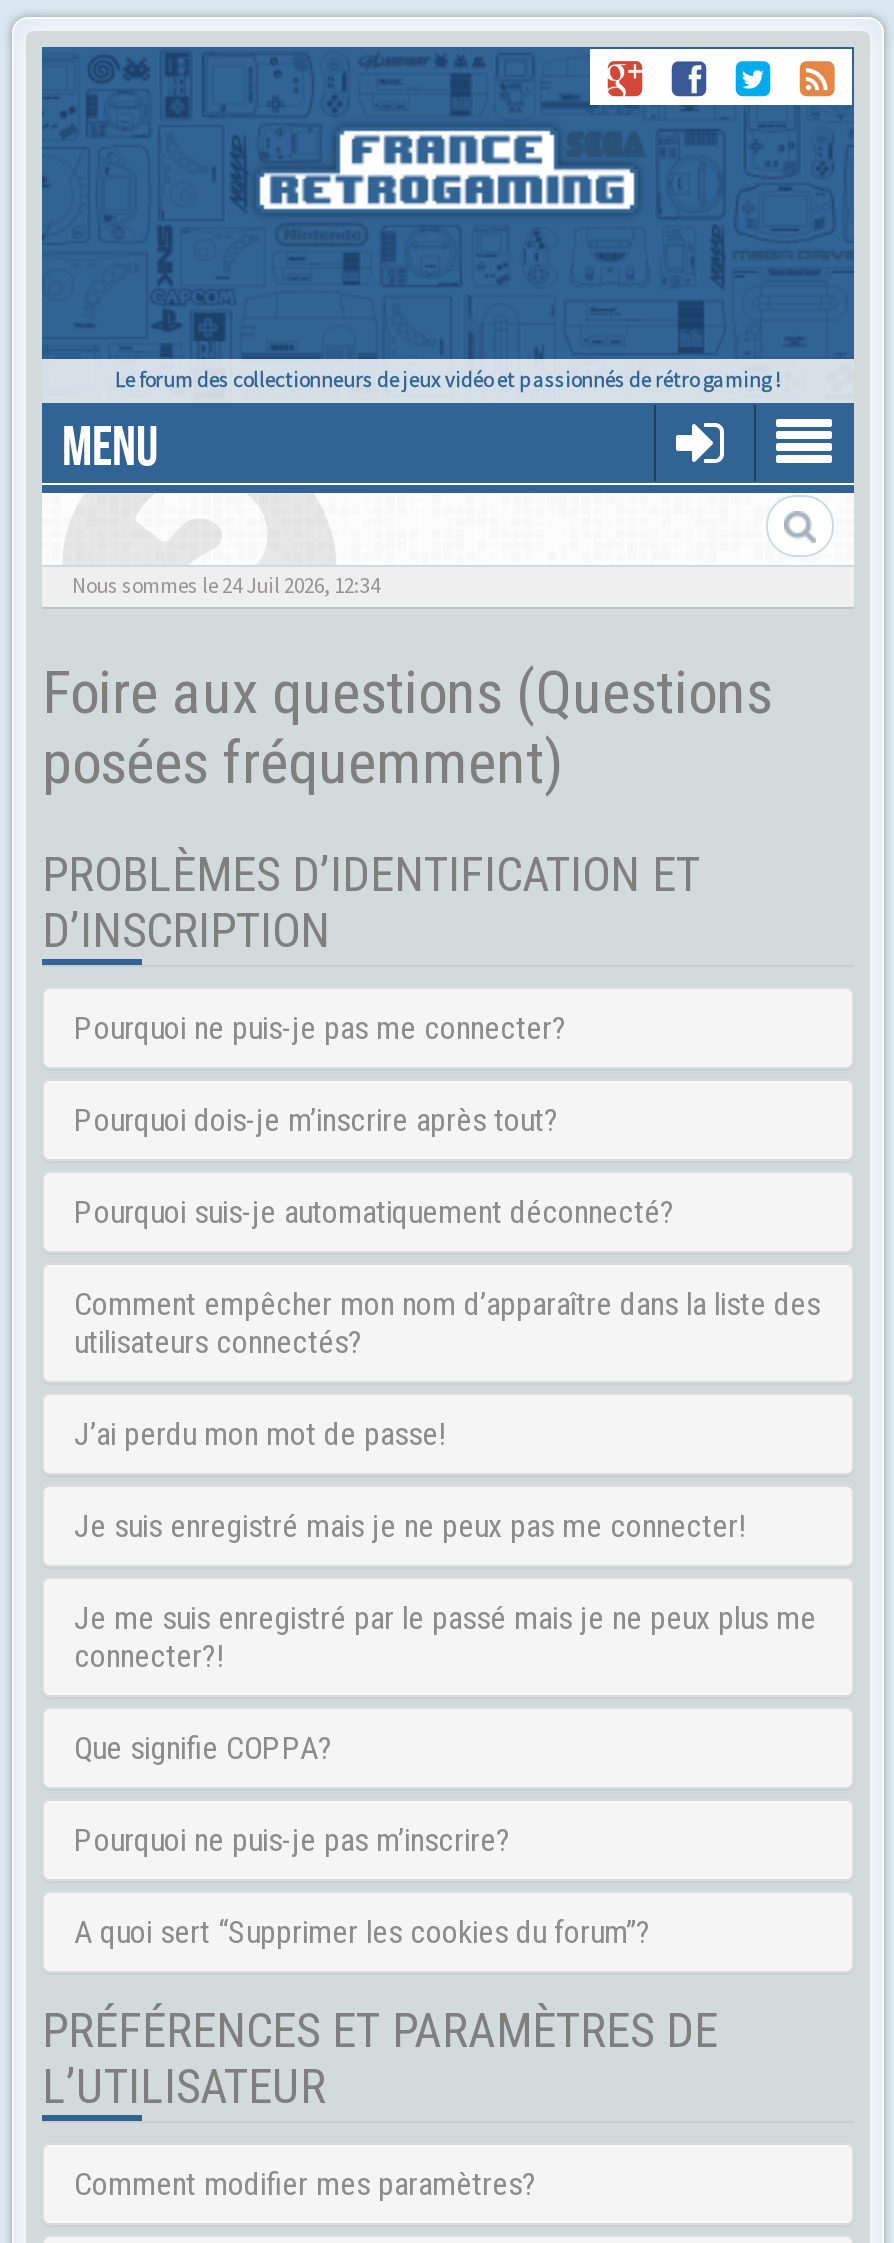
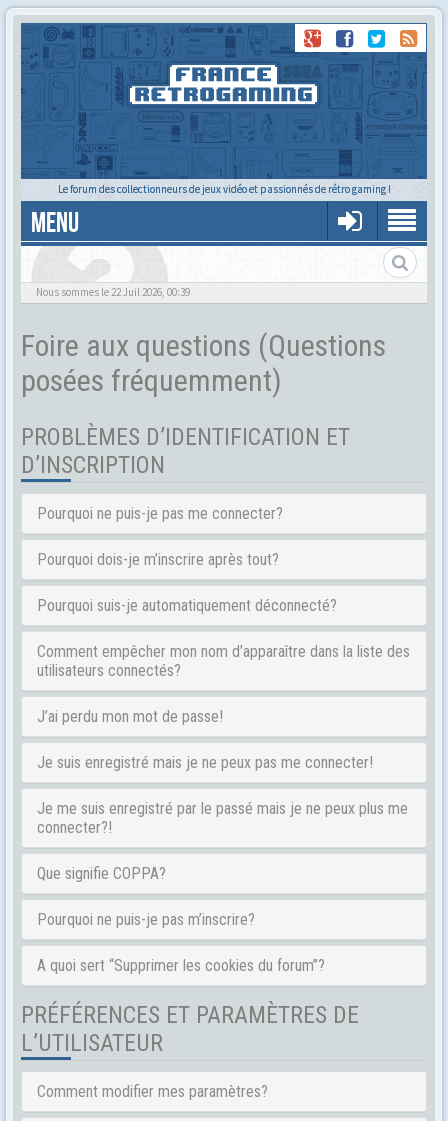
- Nous sommes le 24 Juil 2026, 12:34
+ Nous sommes le 22 Juil 2026, 00:39
